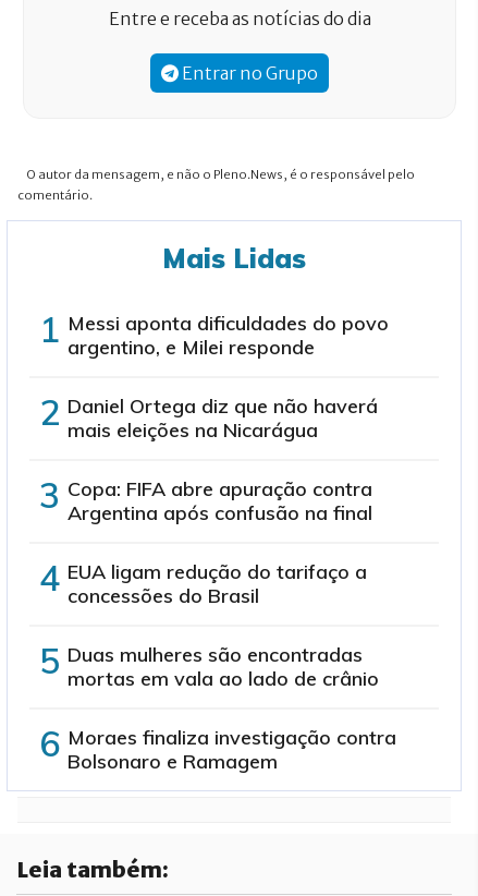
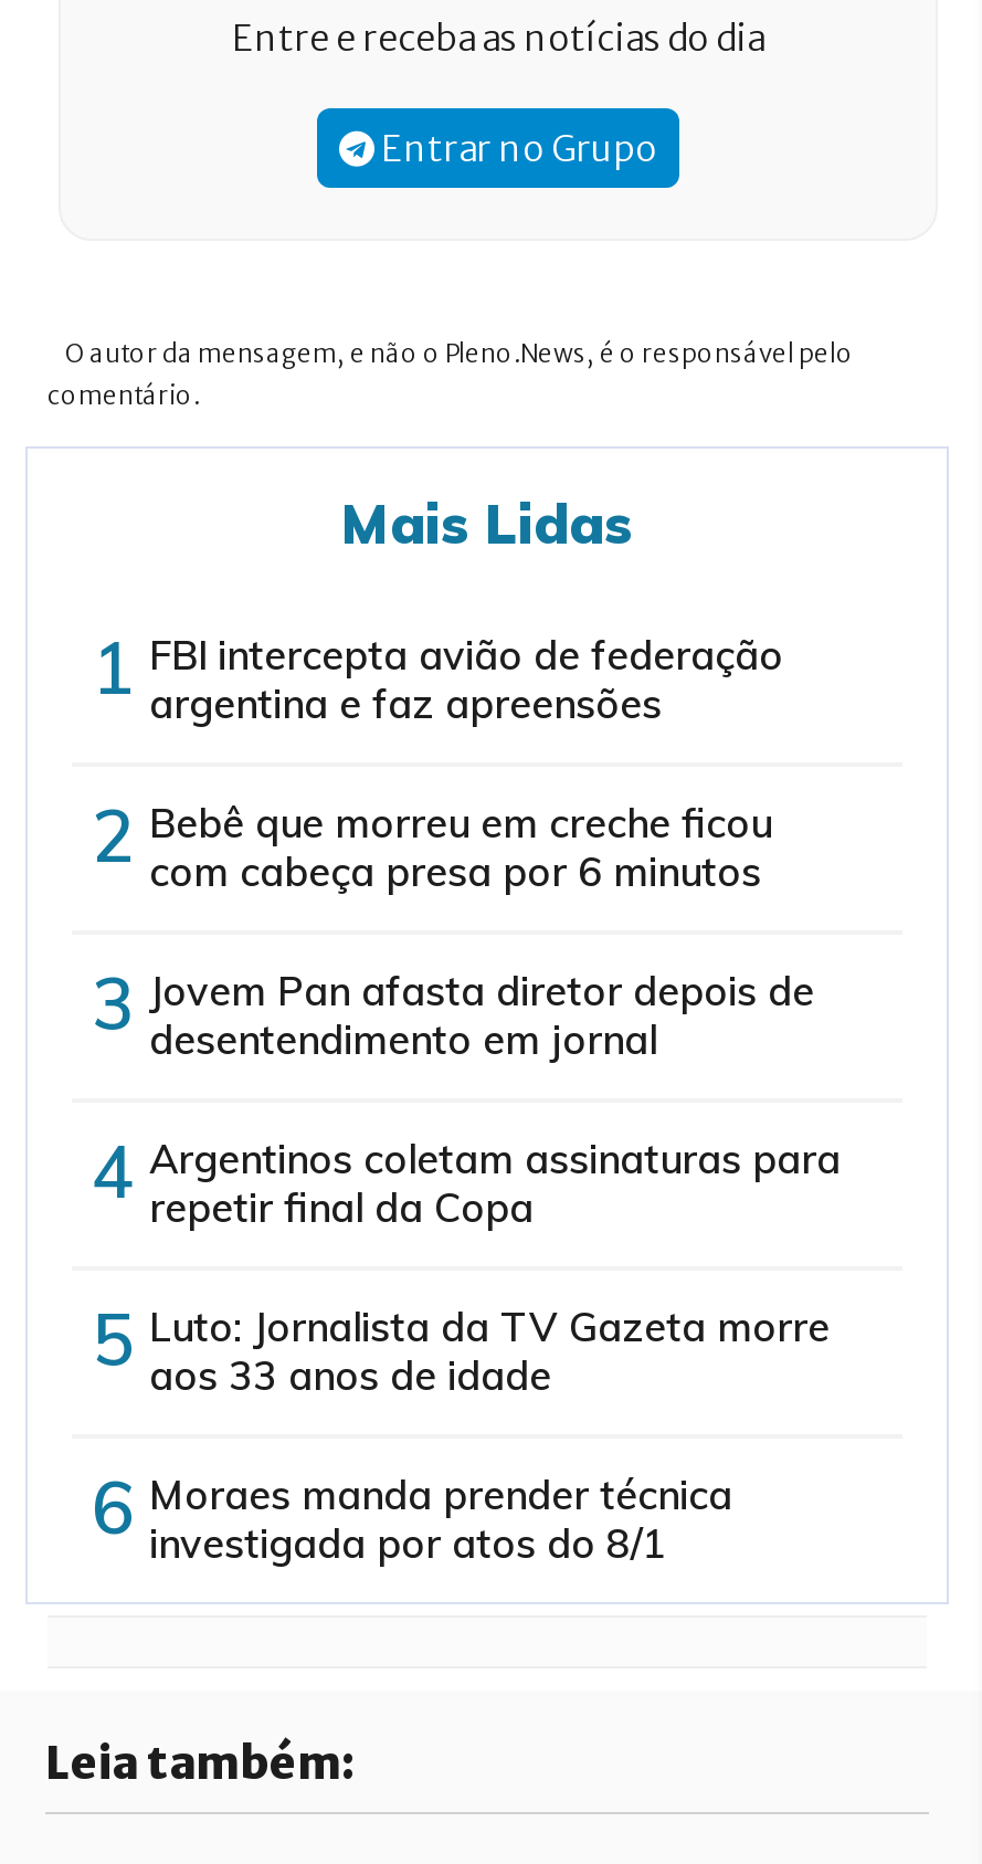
- Messi aponta dificuldades do povo
- argentino, e Milei responde
+ FBI intercepta avião de federação
+ argentina e faz apreensões

- Daniel Ortega diz que não haverá
- mais eleições na Nicarágua
+ Bebê que morreu em creche ficou
+ com cabeça presa por 6 minutos

- Copa: FIFA abre apuração contra
- Argentina após confusão na final
+ Jovem Pan afasta diretor depois de
+ desentendimento em jornal

- EUA ligam redução do tarifaço a
- concessões do Brasil
+ Argentinos coletam assinaturas para
+ repetir final da Copa

- Duas mulheres são encontradas
- mortas em vala ao lado de crânio
+ Luto: Jornalista da TV Gazeta morre
+ aos 33 anos de idade

- Moraes finaliza investigação contra
- Bolsonaro e Ramagem
+ Moraes manda prender técnica
+ investigada por atos do 8/1
